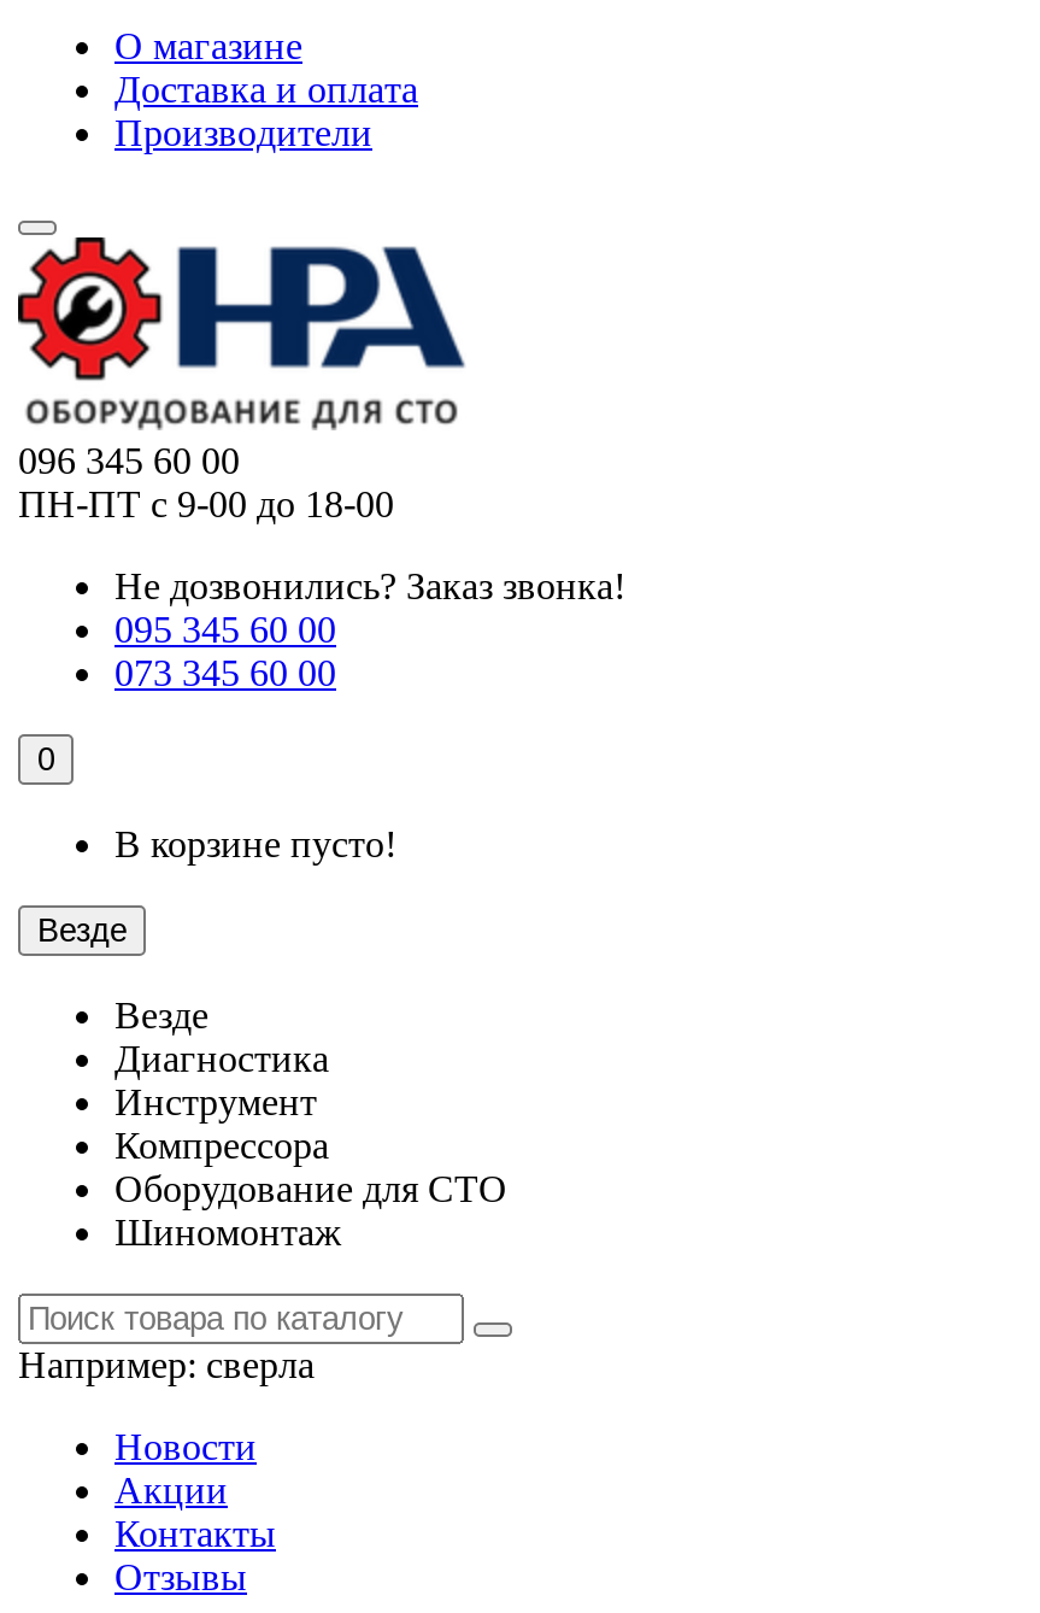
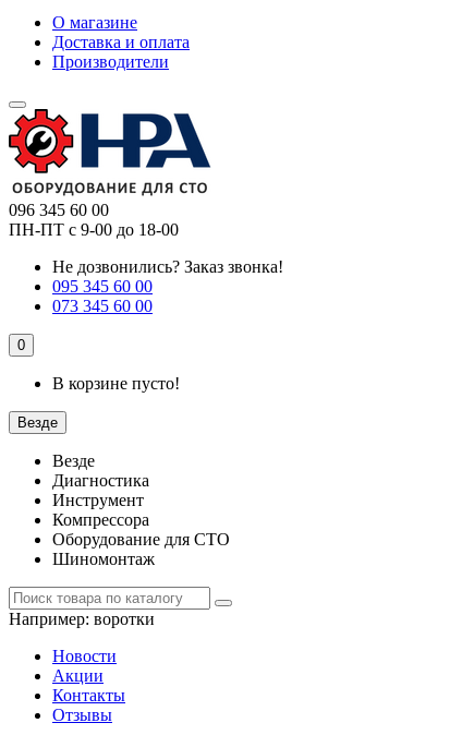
- Например:сверла
+ Например:воротки
